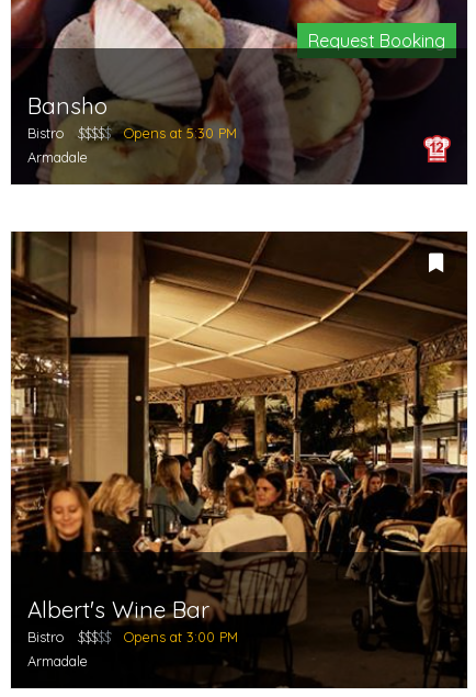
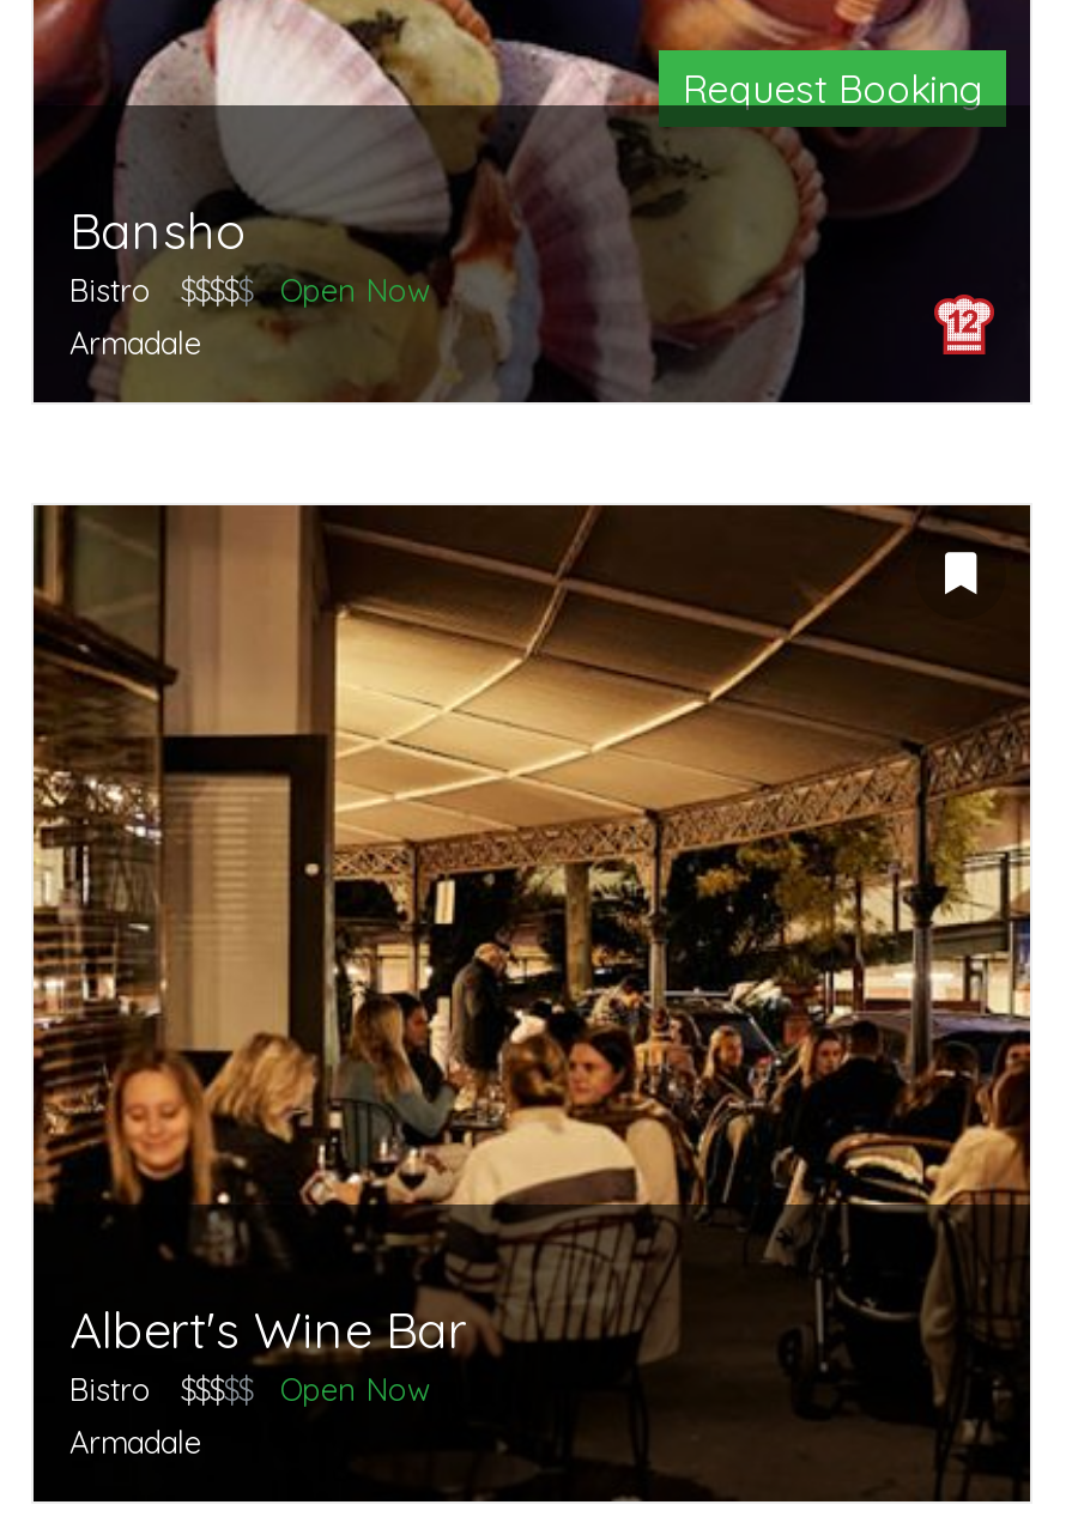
- Opens at 5:30 PM
+ Open Now

- Opens at 3:00 PM
+ Open Now
